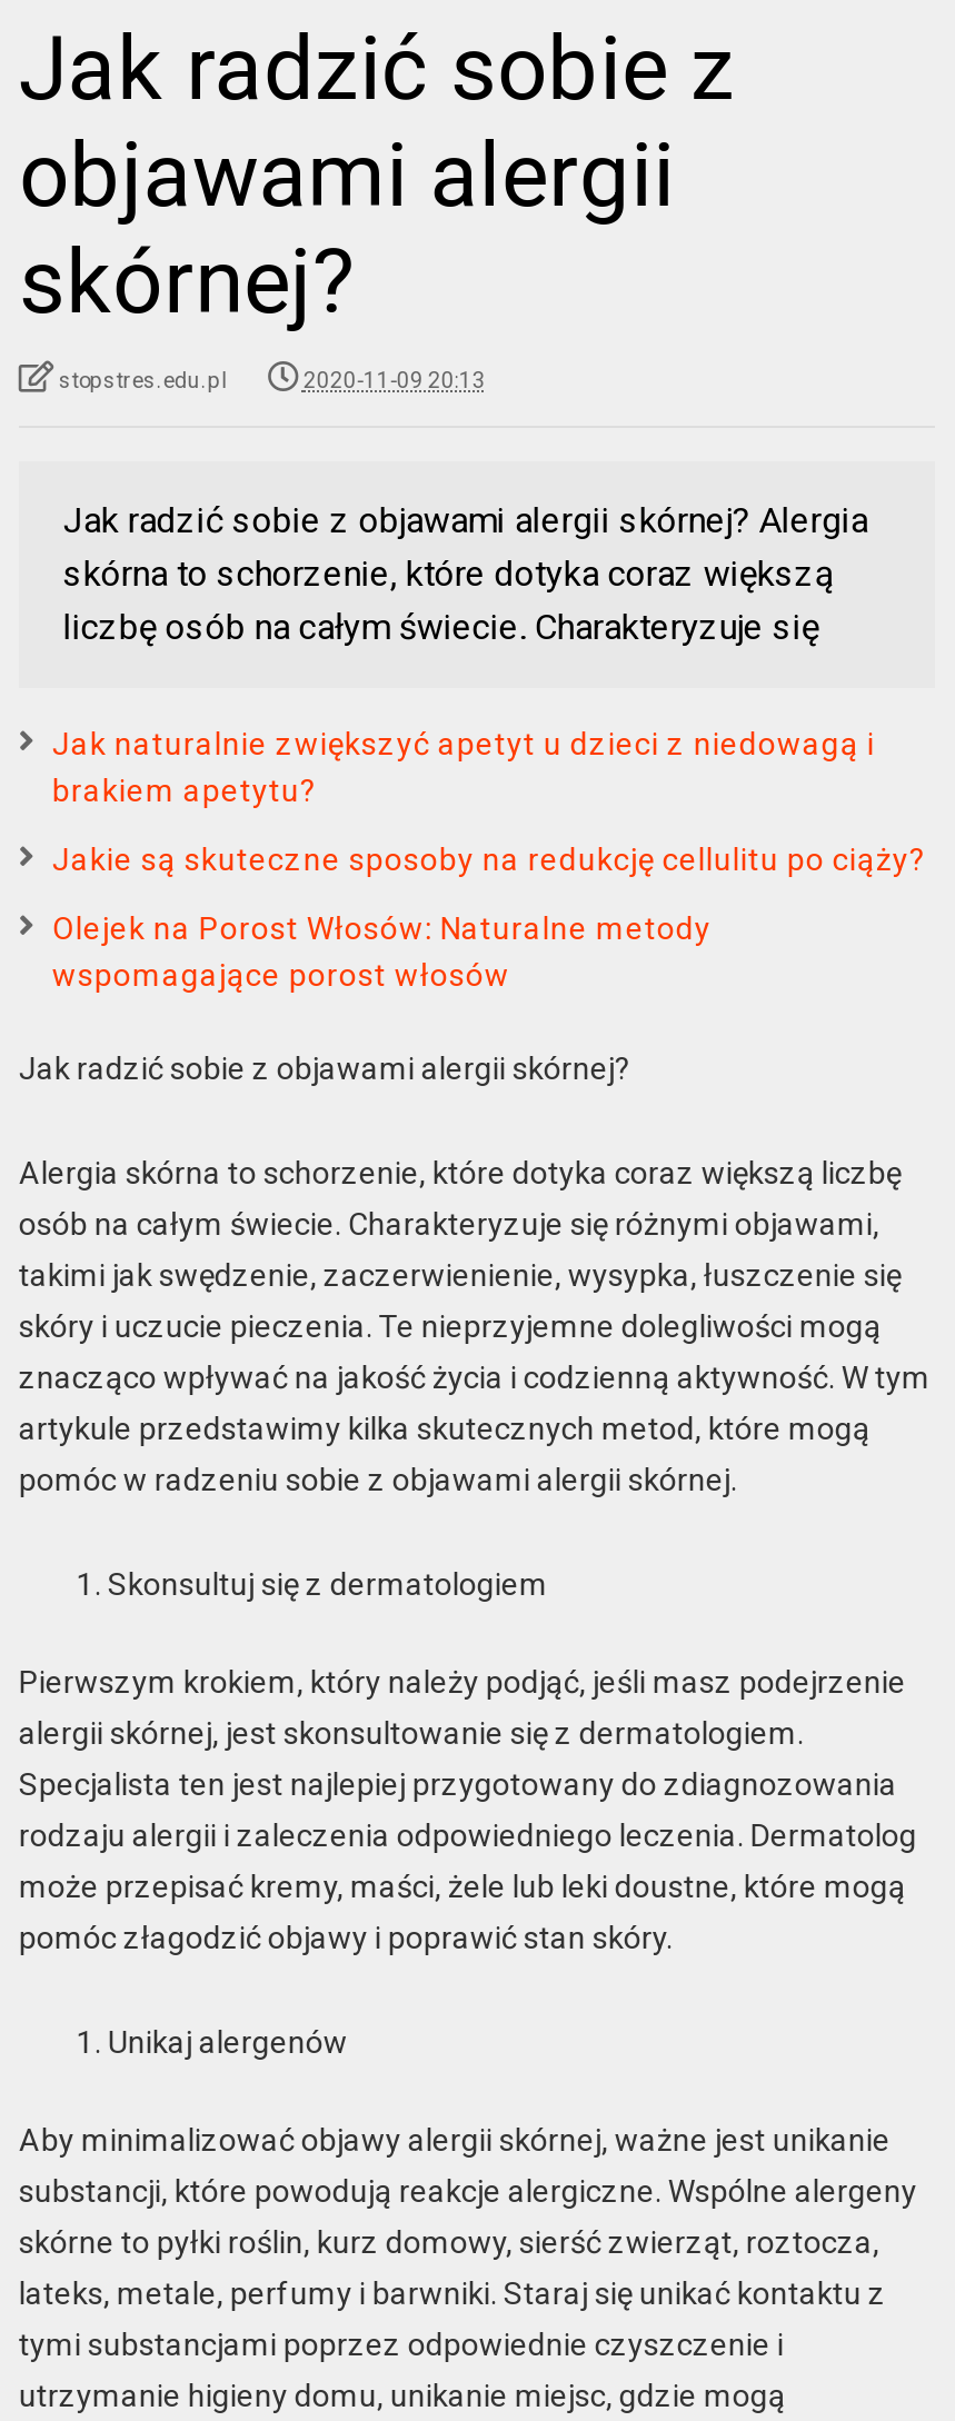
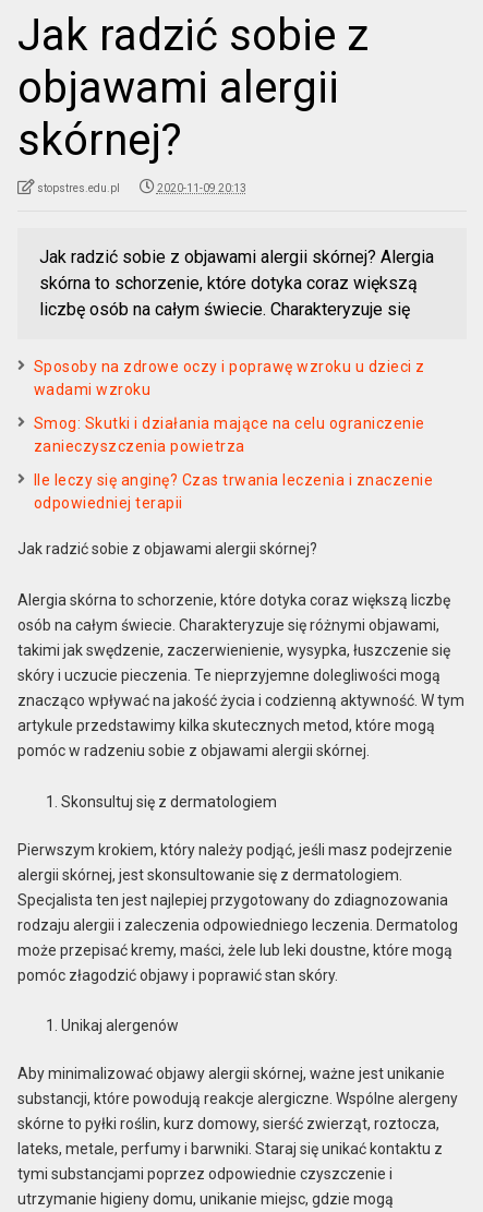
- Jak naturalnie zwiększyć apetyt u dzieci z niedowagą i
- brakiem apetytu?
+ Sposoby na zdrowe oczy i poprawę wzroku u dzieci z
+ wadami wzroku

- Jakie są skuteczne sposoby na redukcję cellulitu po ciąży?
+ Smog: Skutki i działania mające na celu ograniczenie
+ zanieczyszczenia powietrza

- Olejek na Porost Włosów: Naturalne metody
- wspomagające porost włosów
+ Ile leczy się anginę? Czas trwania leczenia i znaczenie
+ odpowiedniej terapii
